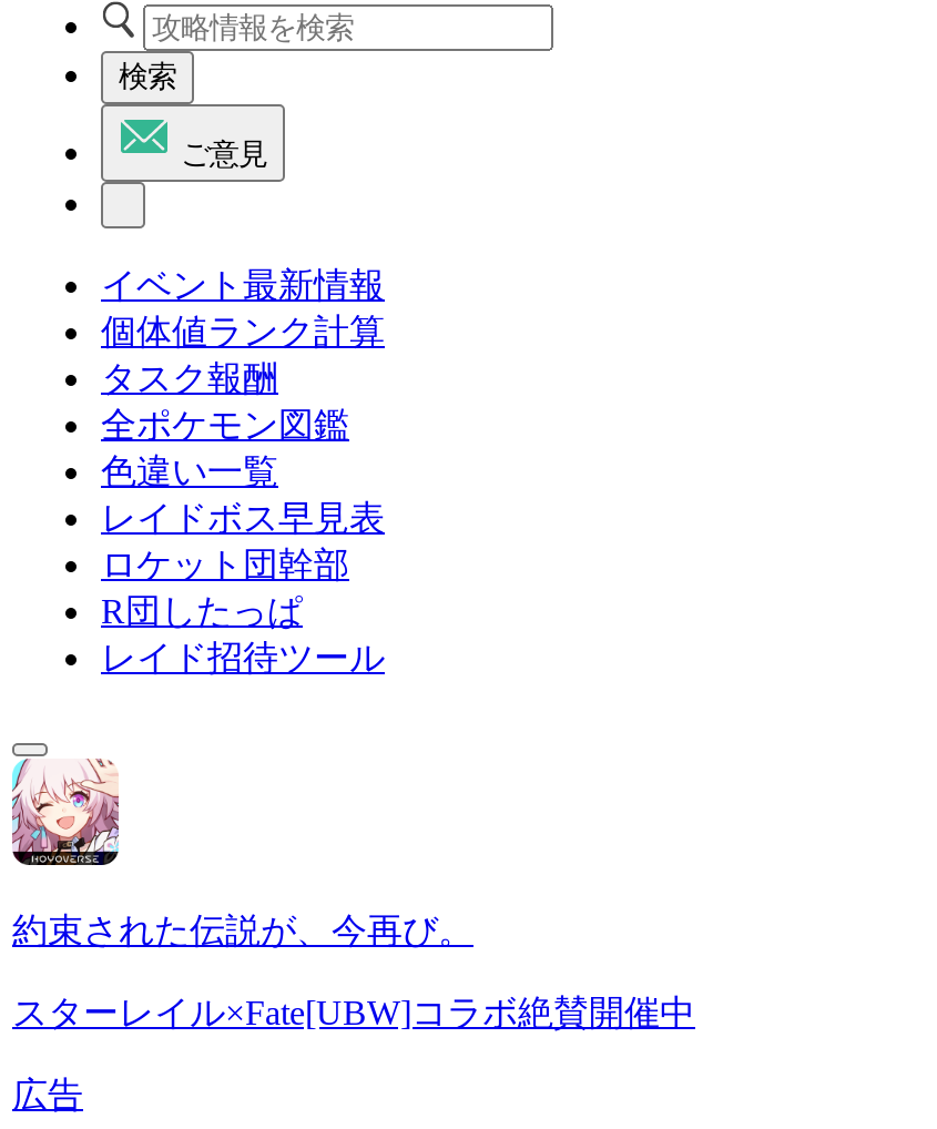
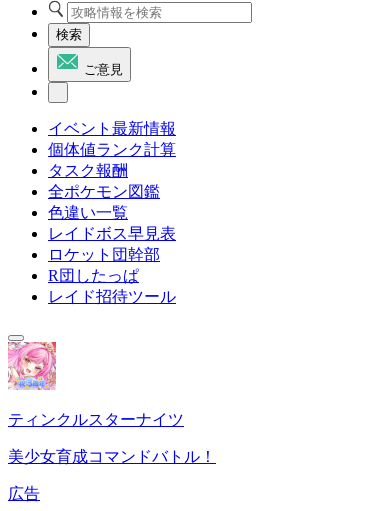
- [image]
- 約束された伝説が、今再び。
+ [image]
+ ティンクルスターナイツ

- スターレイル×Fate[UBW]コラボ絶賛開催中
+ 美少女育成コマンドバトル！
